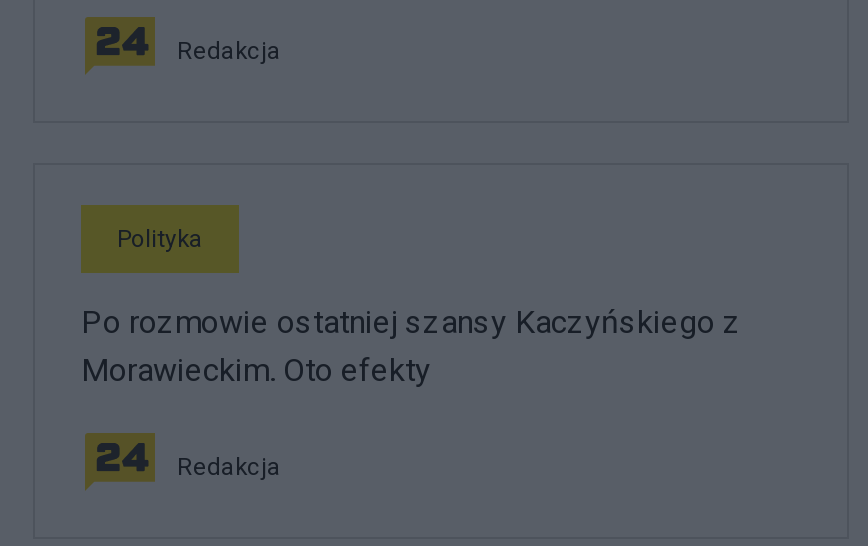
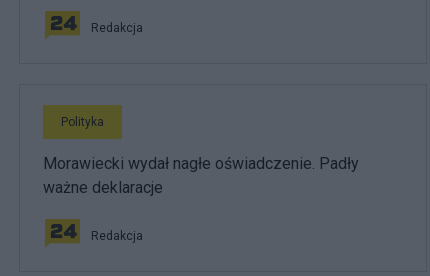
- Po rozmowie ostatniej szansy Kaczyńskiego z
- Morawieckim. Oto efekty
+ Morawiecki wydał nagłe oświadczenie. Padły
+ ważne deklaracje
